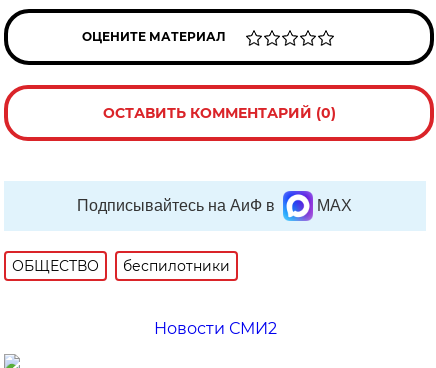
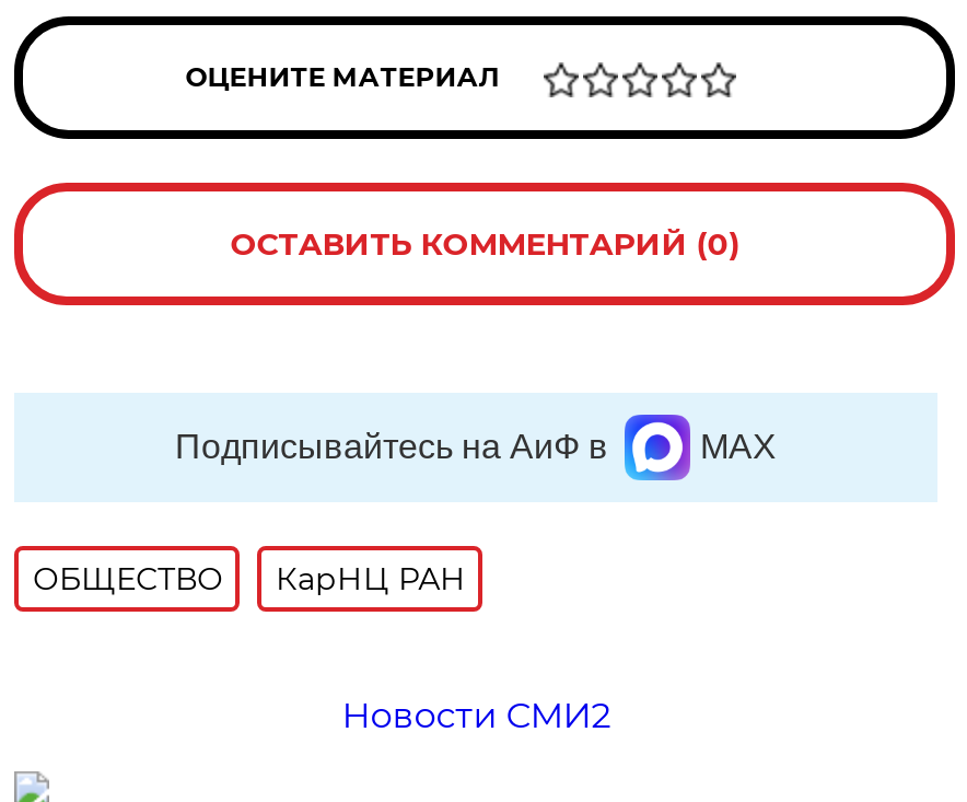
- беспилотники
+ КарНЦ РАН
